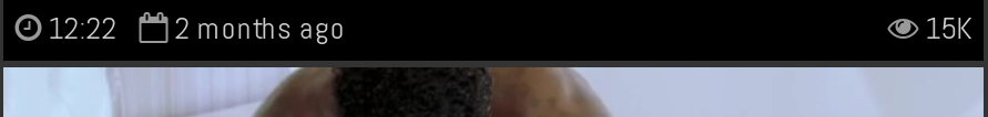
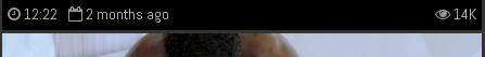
- 15K
+ 14K
